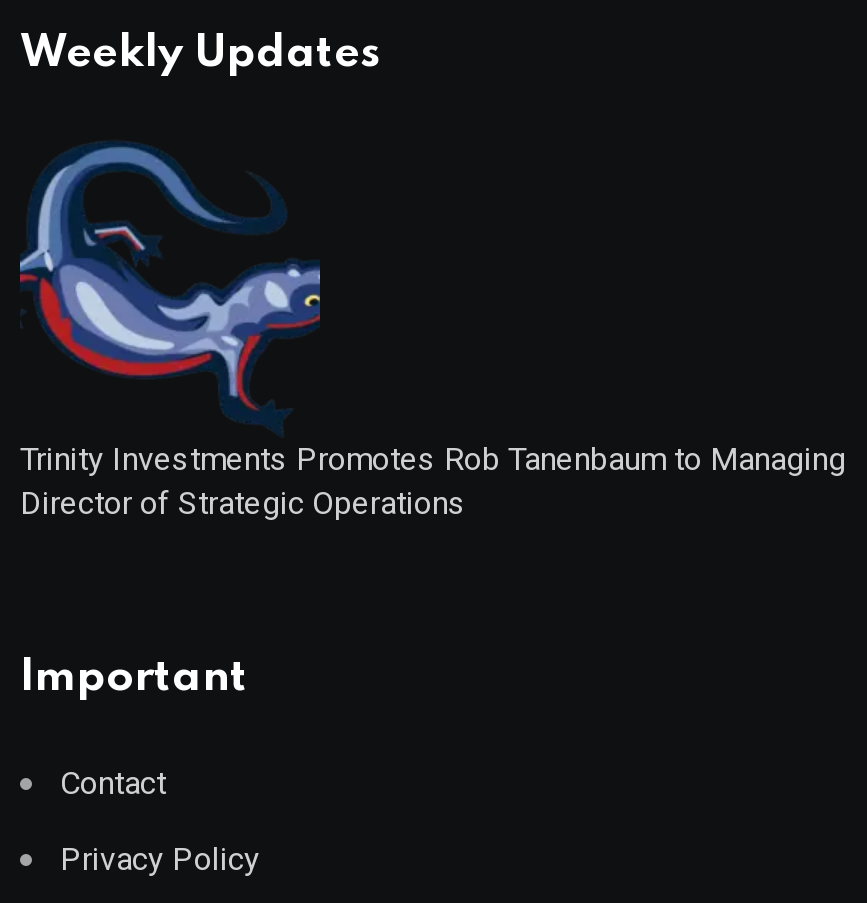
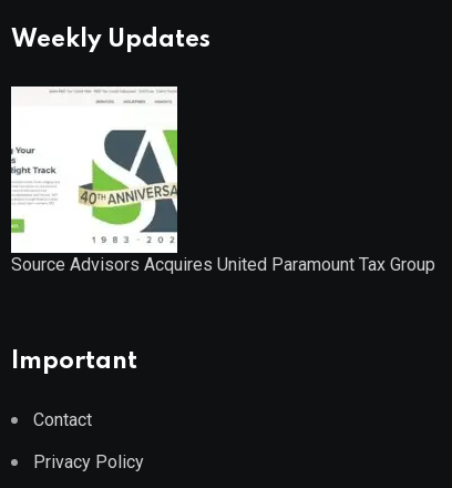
- [image]
- Trinity Investments Promotes Rob Tanenbaum to Managing
- Director of Strategic Operations
+ [image]
+ Source Advisors Acquires United Paramount Tax Group
